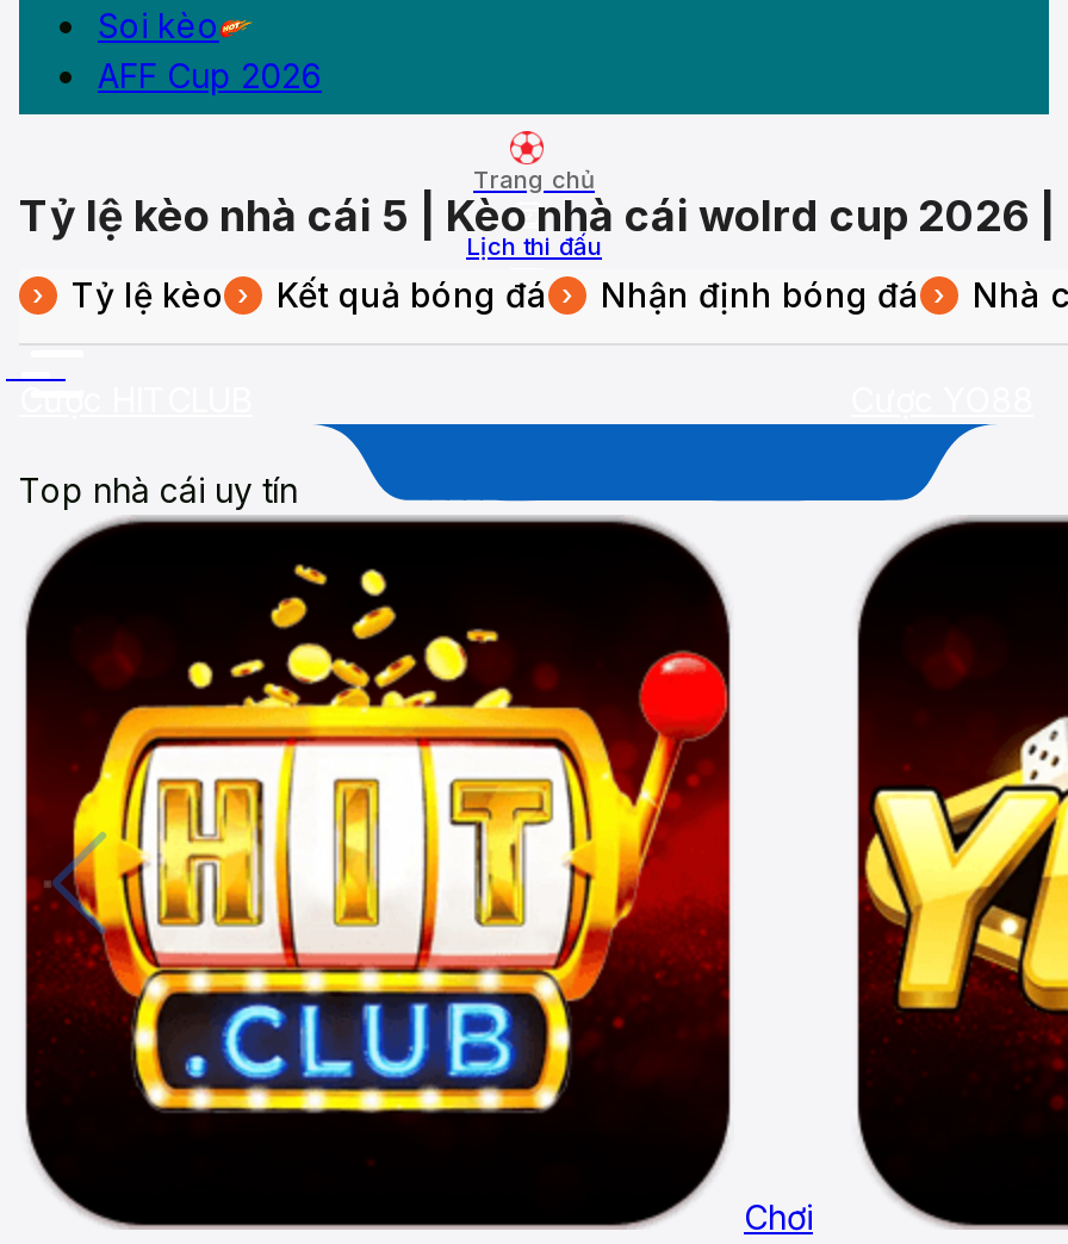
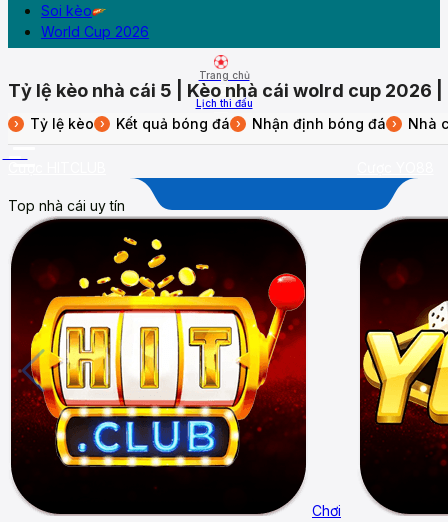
- AFF Cup 2026
+ World Cup 2026
